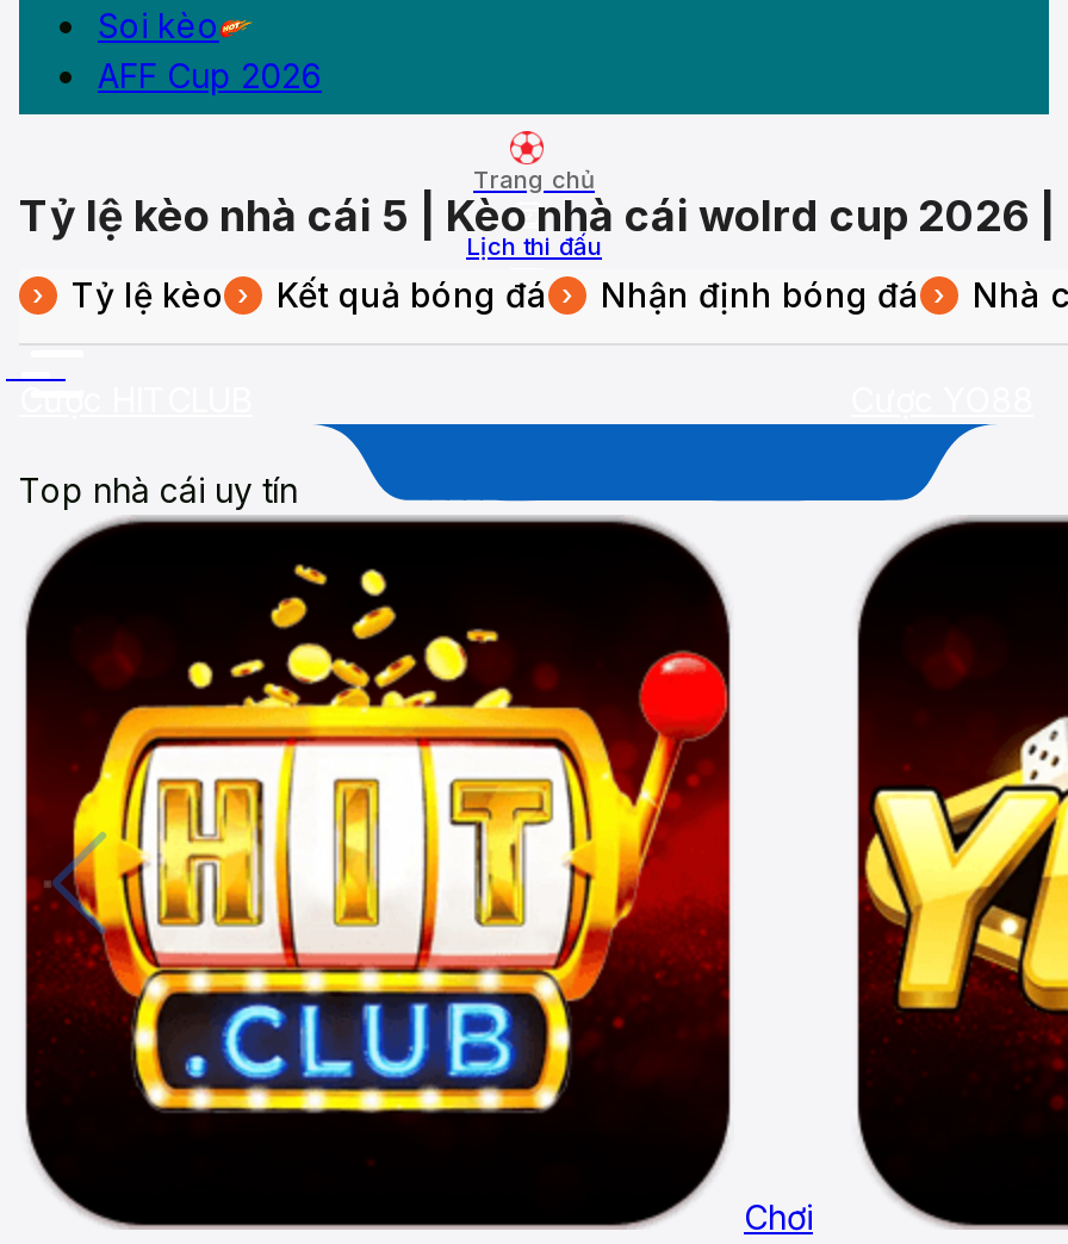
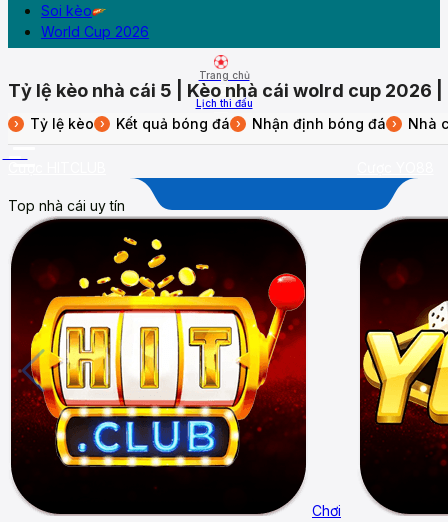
- AFF Cup 2026
+ World Cup 2026
